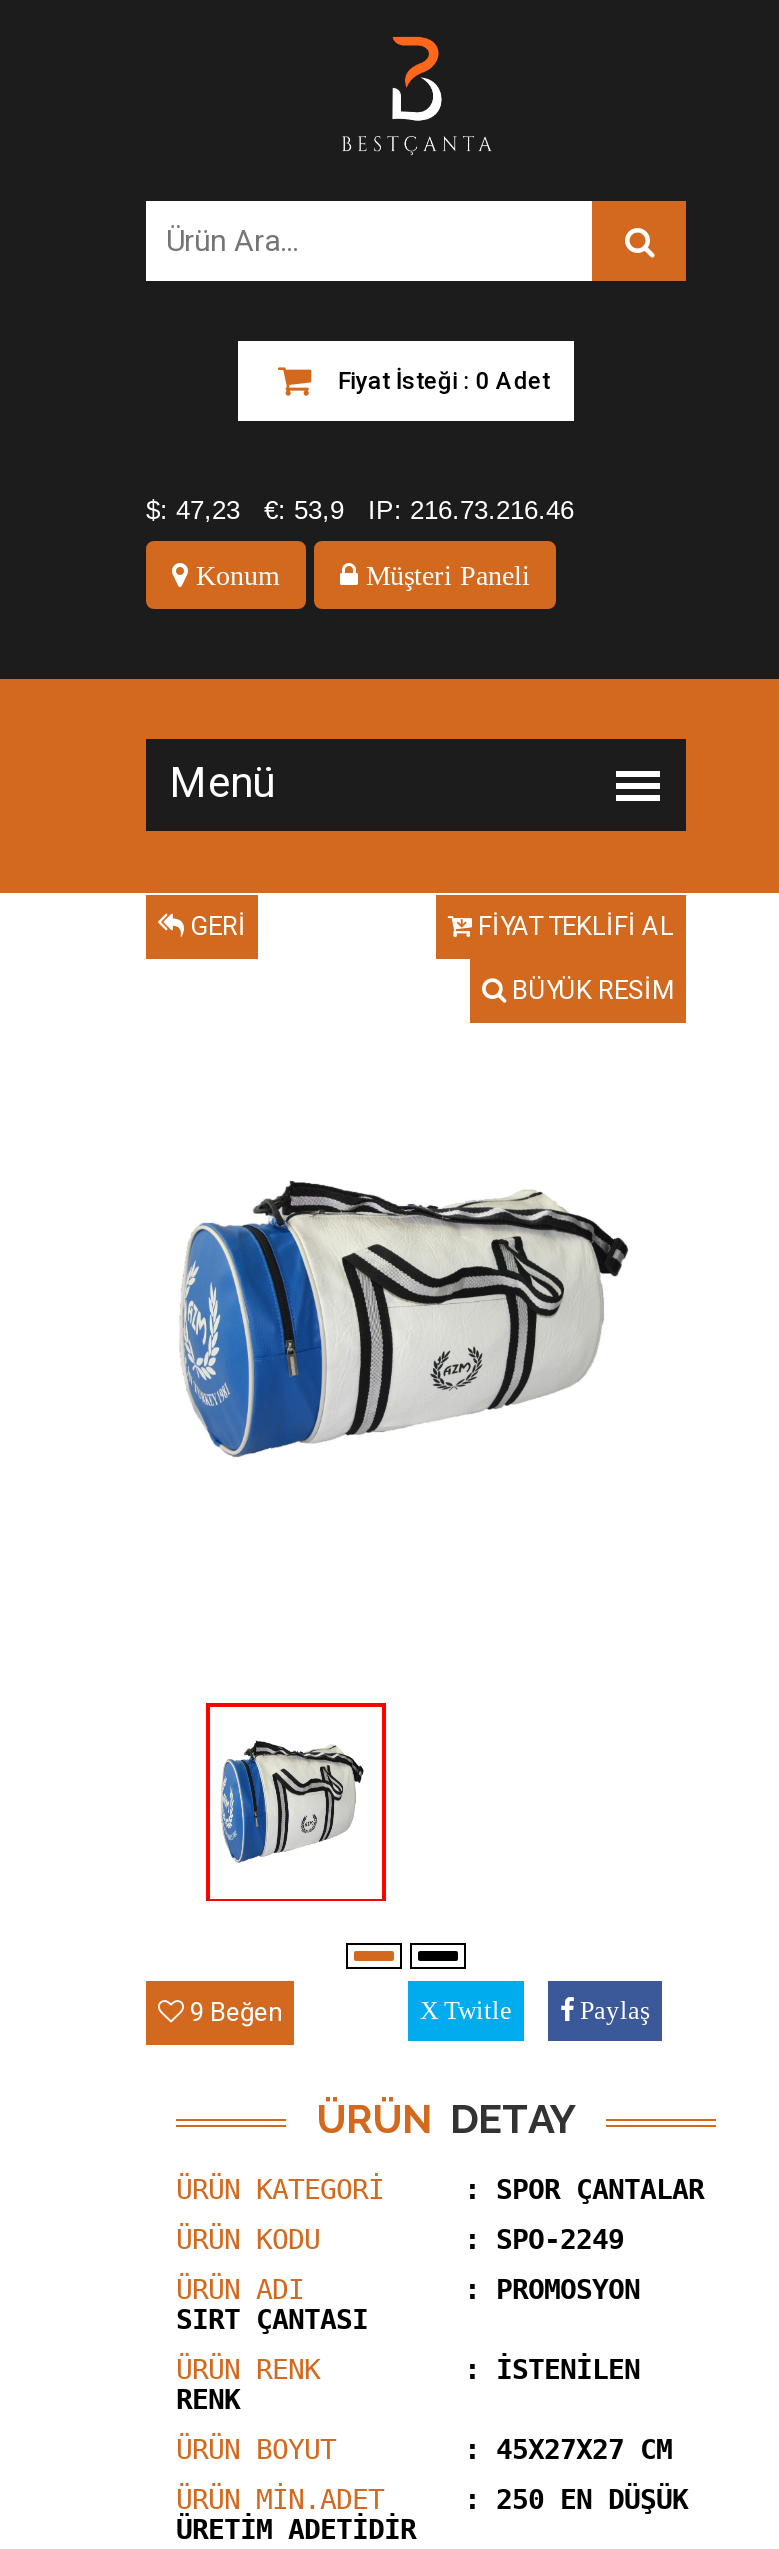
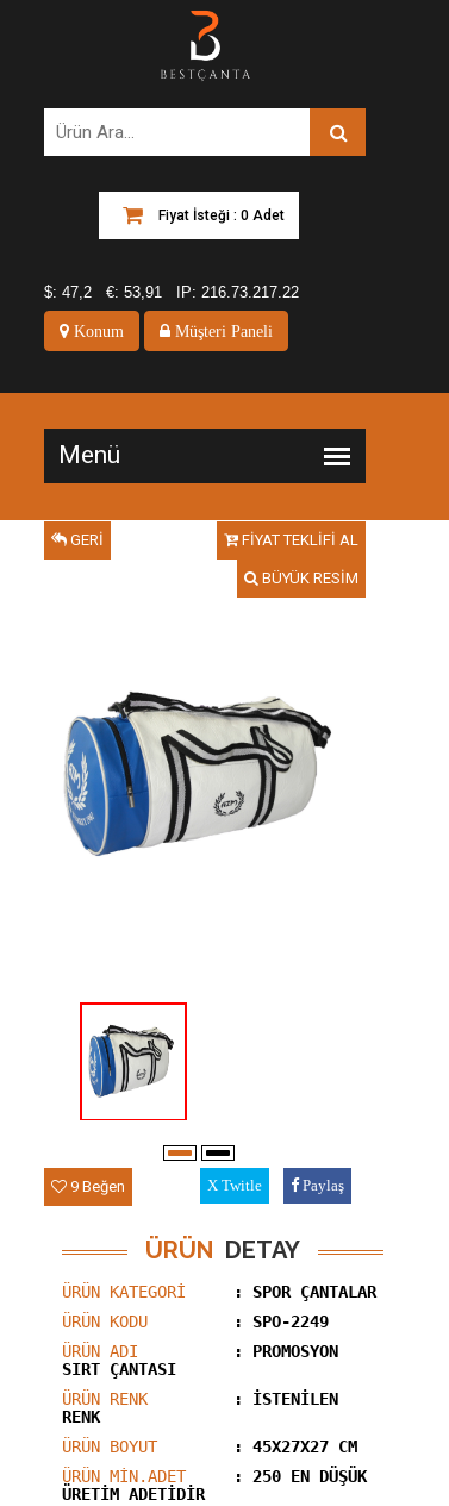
- $: 47,23
+ $: 47,2

- €: 53,9
+ €: 53,91

- IP: 216.73.216.46
+ IP: 216.73.217.22
